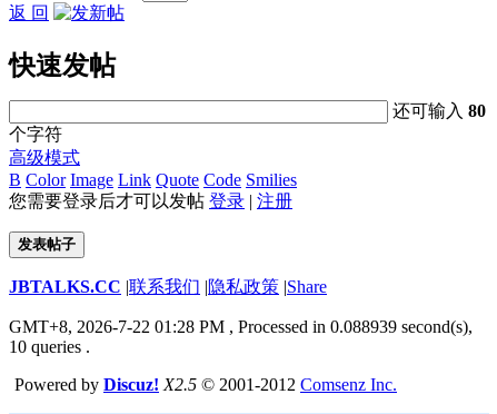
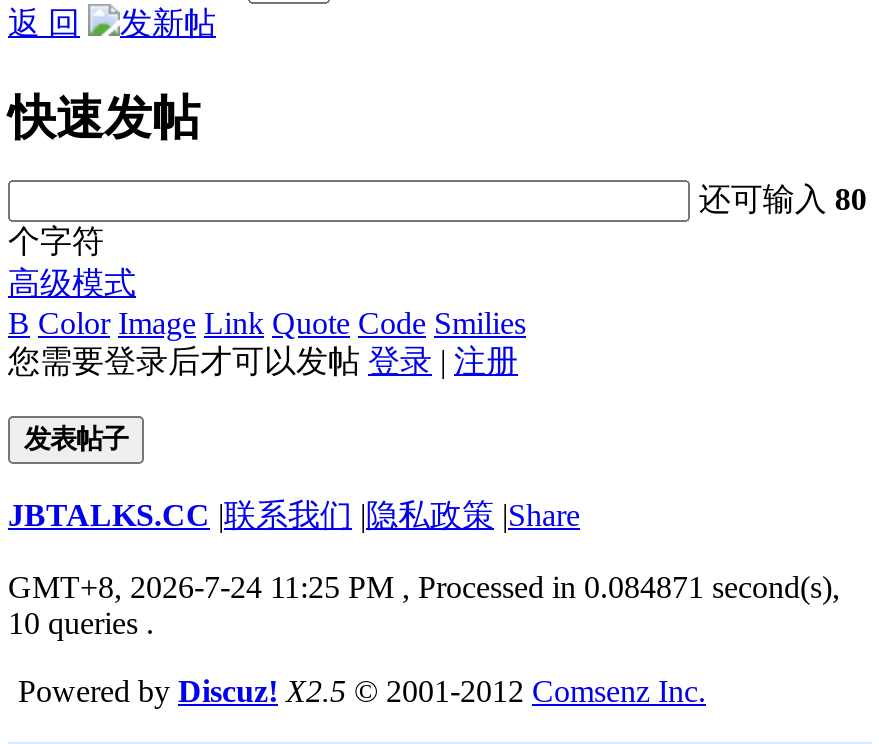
- GMT+8, 2026-7-22 01:28 PM, Processed in 0.088939 second(s),
+ GMT+8, 2026-7-24 11:25 PM, Processed in 0.084871 second(s),
